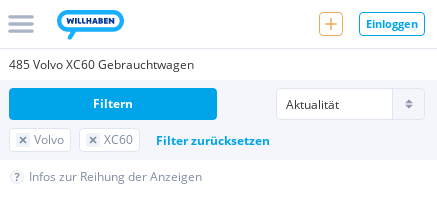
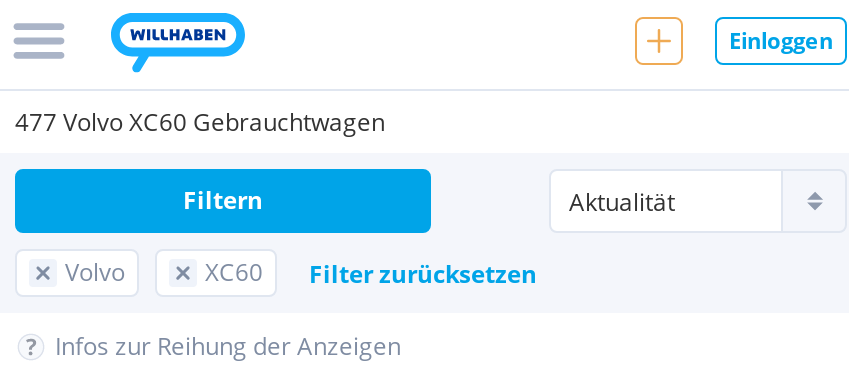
- 485 Volvo XC60 Gebrauchtwagen
+ 477 Volvo XC60 Gebrauchtwagen
